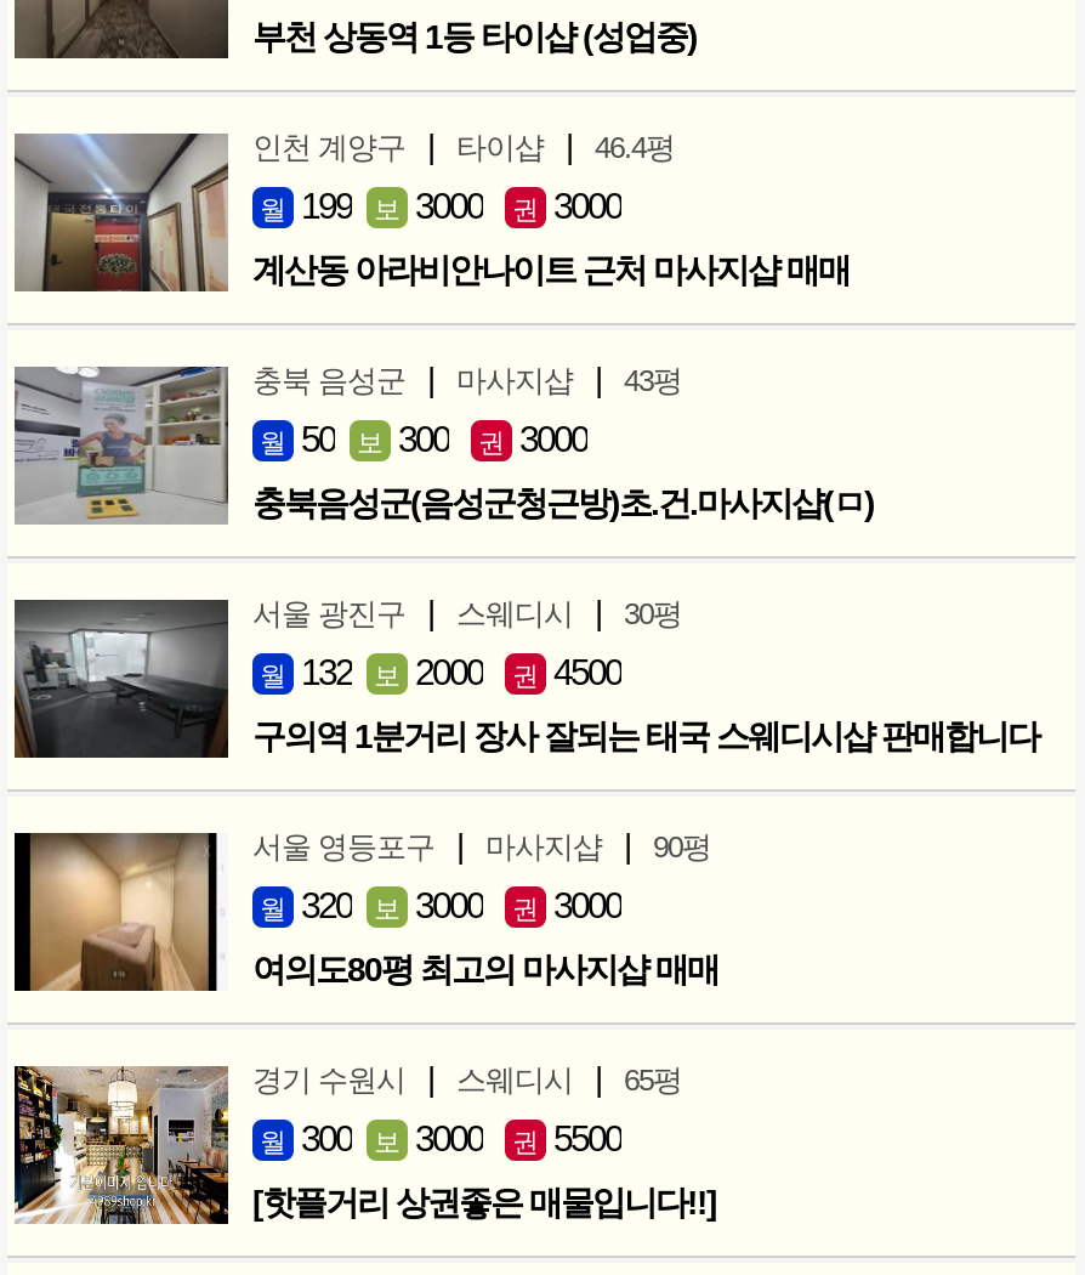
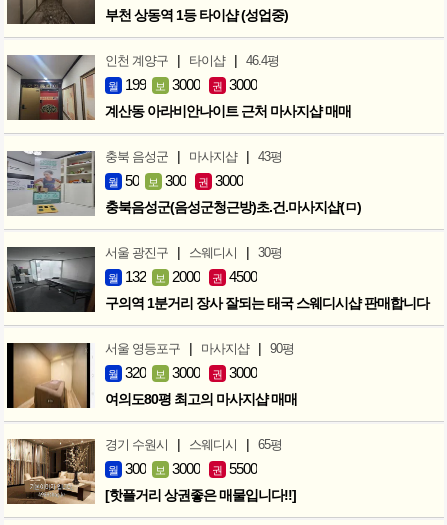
- [image]
+ [image]
